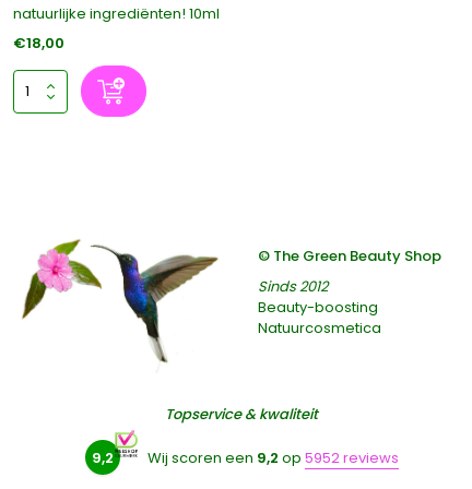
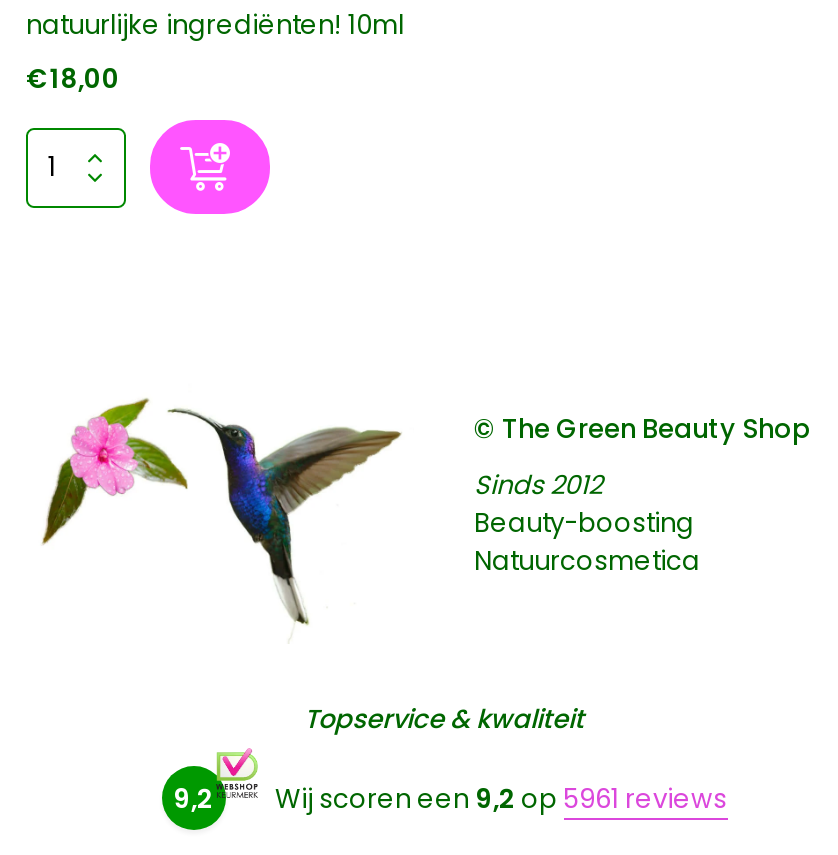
- Wij scoren een 9,2 op 5952 reviews
+ Wij scoren een 9,2 op 5961 reviews
